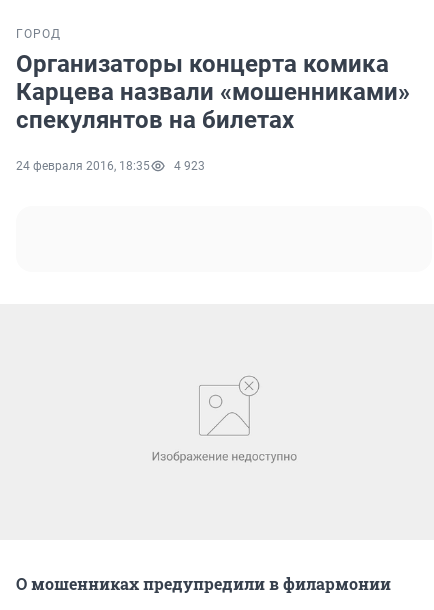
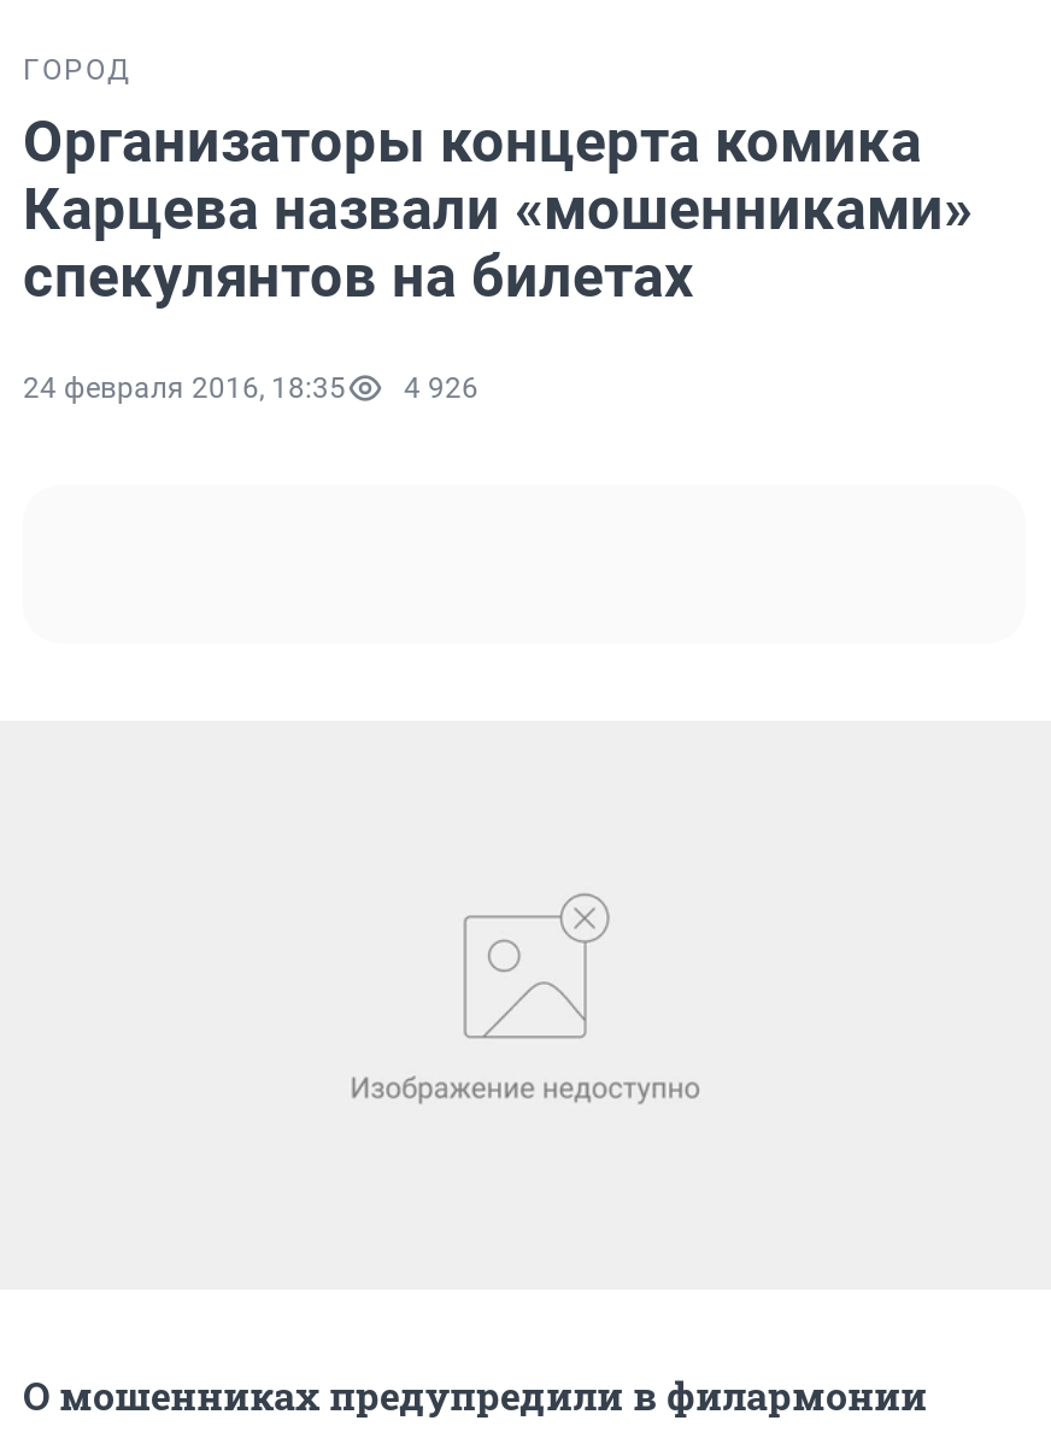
- 24 февраля 2016, 18:35 4 923
+ 24 февраля 2016, 18:35 4 926
